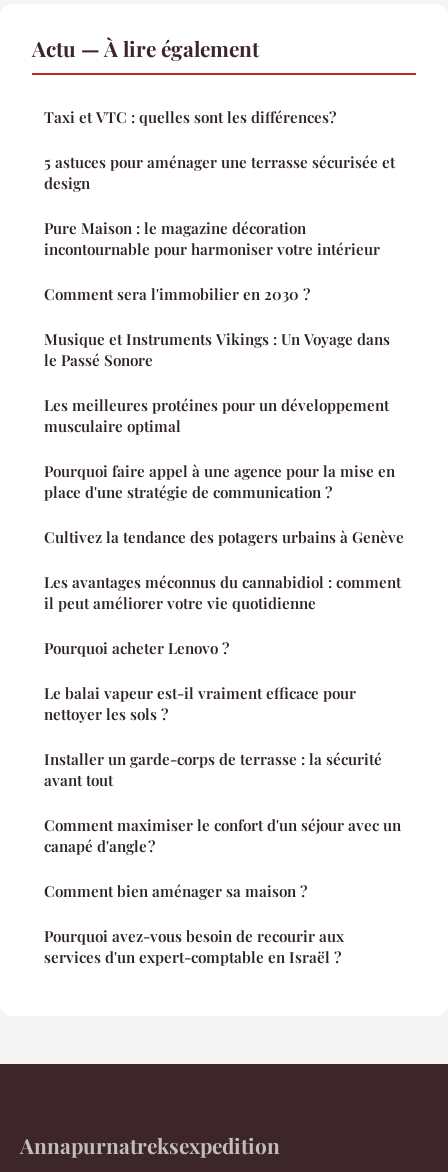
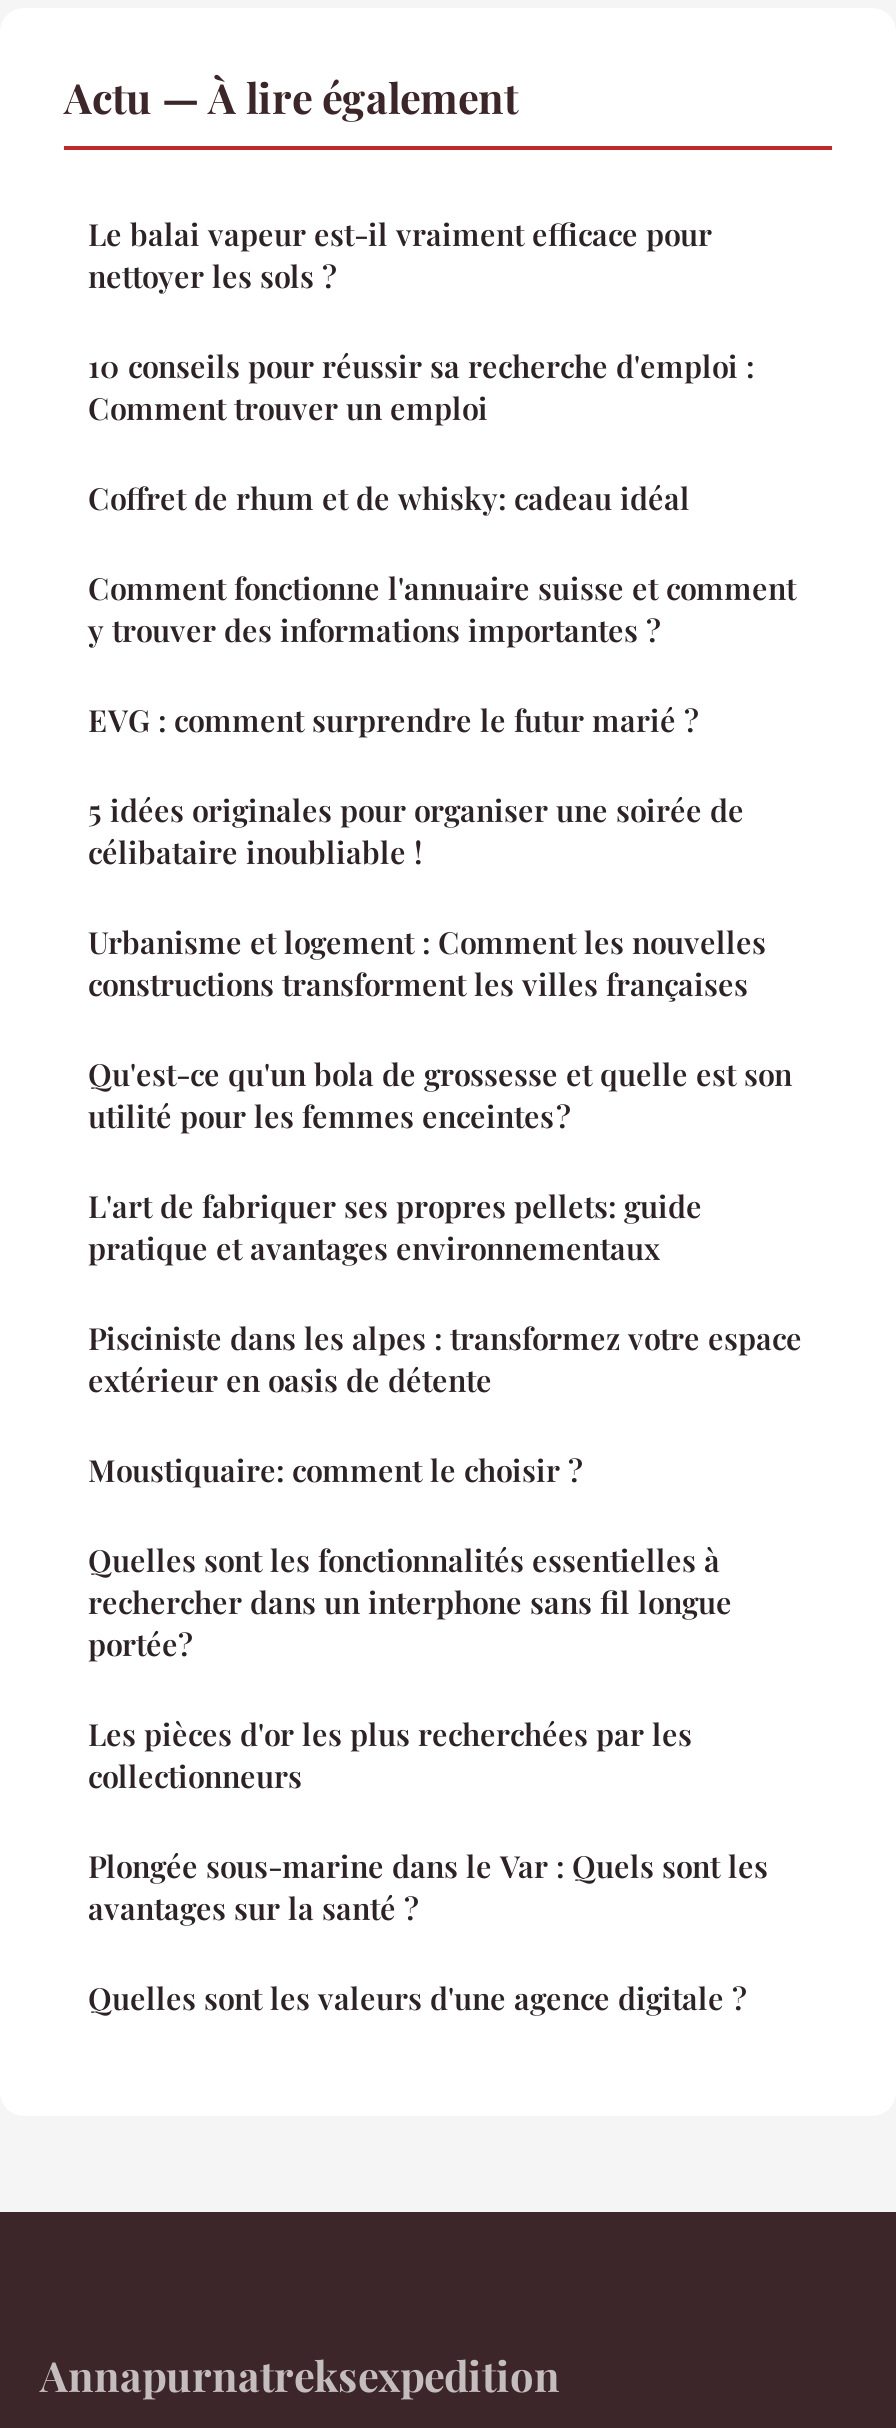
- Taxi et VTC : quelles sont les différences?
- 5 astuces pour aménager une terrasse sécurisée et
- design
- Pure Maison : le magazine décoration
- incontournable pour harmoniser votre intérieur
- Comment sera l'immobilier en 2030 ?
- Musique et Instruments Vikings : Un Voyage dans
- le Passé Sonore
- Les meilleures protéines pour un développement
- musculaire optimal
- Pourquoi faire appel à une agence pour la mise en
- place d'une stratégie de communication ?
- Cultivez la tendance des potagers urbains à Genève
- Les avantages méconnus du cannabidiol : comment
- il peut améliorer votre vie quotidienne
- Pourquoi acheter Lenovo ?

moved up: Le balai vapeur est-il vraiment efficace pour | nettoyer les sols ?

- Installer un garde-corps de terrasse : la sécurité
- avant tout
- Comment maximiser le confort d'un séjour avec un
- canapé d'angle ?
- Comment bien aménager sa maison ?
- Pourquoi avez-vous besoin de recourir aux
- services d'un expert-comptable en Israël ?
+ 10 conseils pour réussir sa recherche d'emploi :
+ Comment trouver un emploi
+ Coffret de rhum et de whisky: cadeau idéal
+ Comment fonctionne l'annuaire suisse et comment
+ y trouver des informations importantes ?
+ EVG : comment surprendre le futur marié ?
+ 5 idées originales pour organiser une soirée de
+ célibataire inoubliable !
+ Urbanisme et logement : Comment les nouvelles
+ constructions transforment les villes françaises
+ Qu'est-ce qu'un bola de grossesse et quelle est son
+ utilité pour les femmes enceintes ?
+ L'art de fabriquer ses propres pellets: guide
+ pratique et avantages environnementaux
+ Pisciniste dans les alpes : transformez votre espace
+ extérieur en oasis de détente
+ Moustiquaire: comment le choisir ?
+ Quelles sont les fonctionnalités essentielles à
+ rechercher dans un interphone sans fil longue
+ portée?
+ Les pièces d'or les plus recherchées par les
+ collectionneurs
+ Plongée sous-marine dans le Var : Quels sont les
+ avantages sur la santé ?
+ Quelles sont les valeurs d'une agence digitale ?
